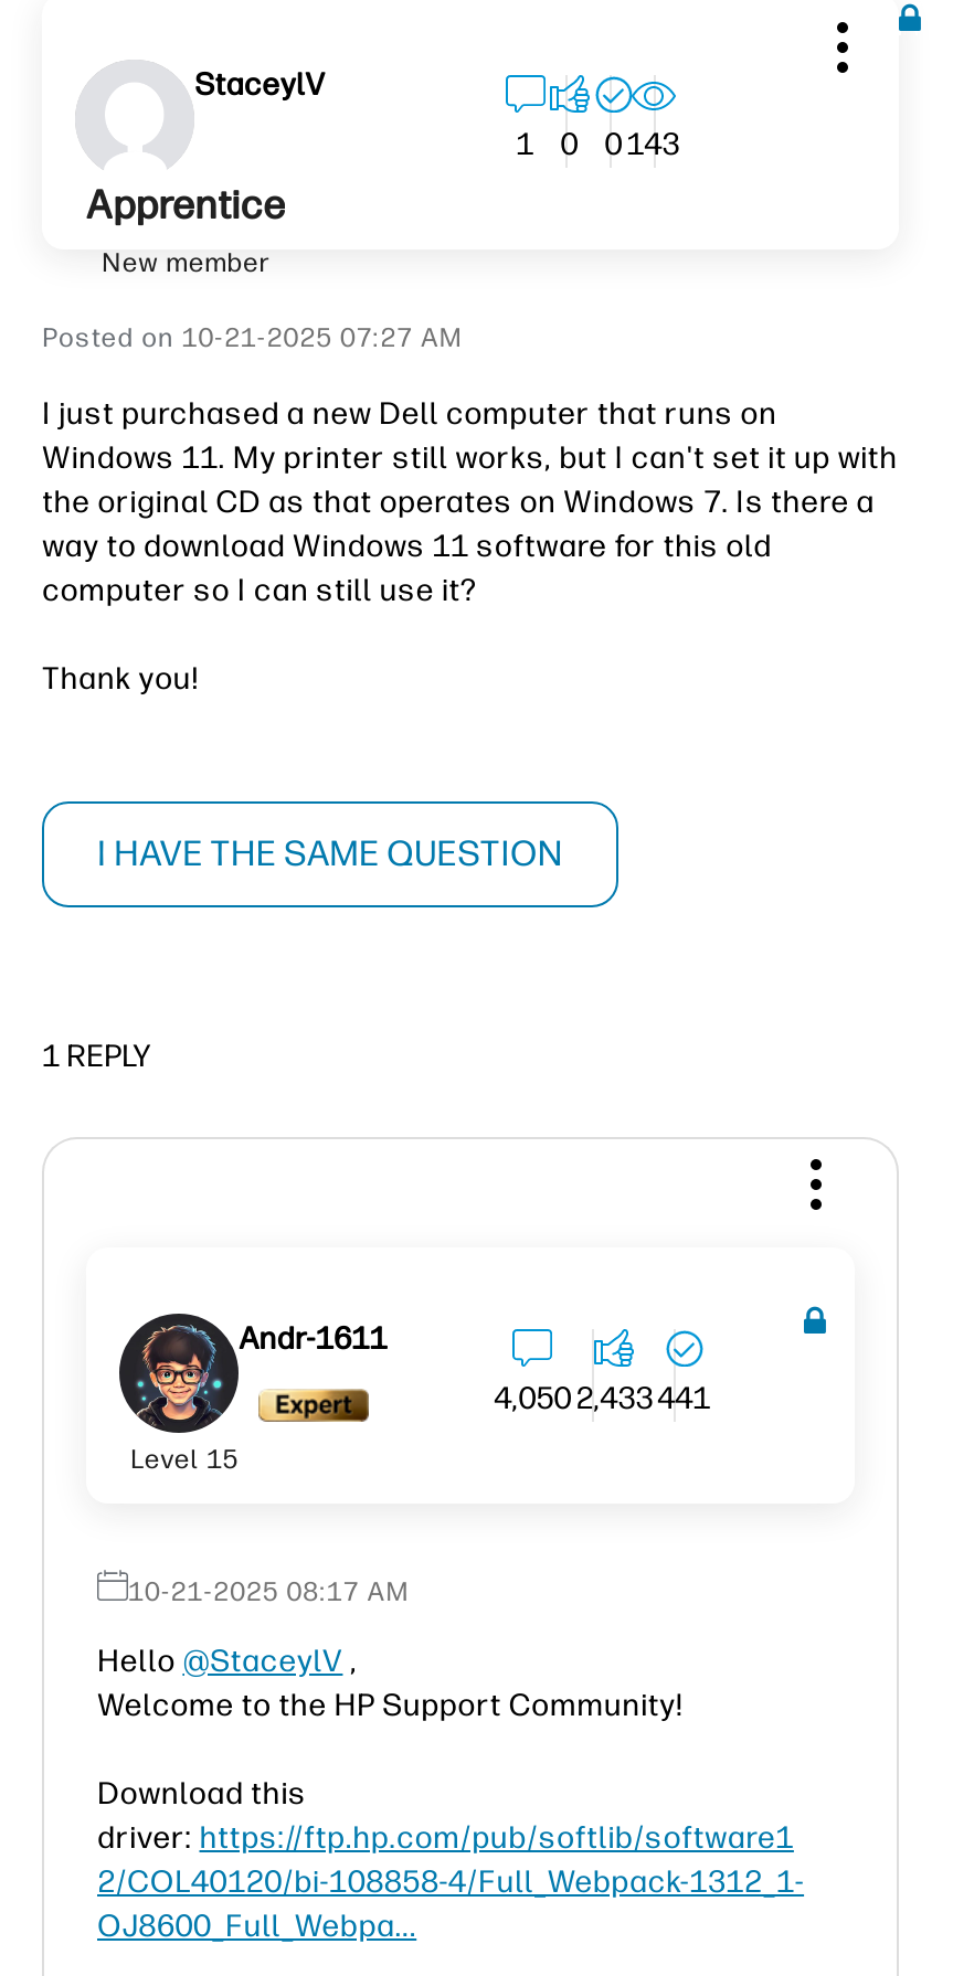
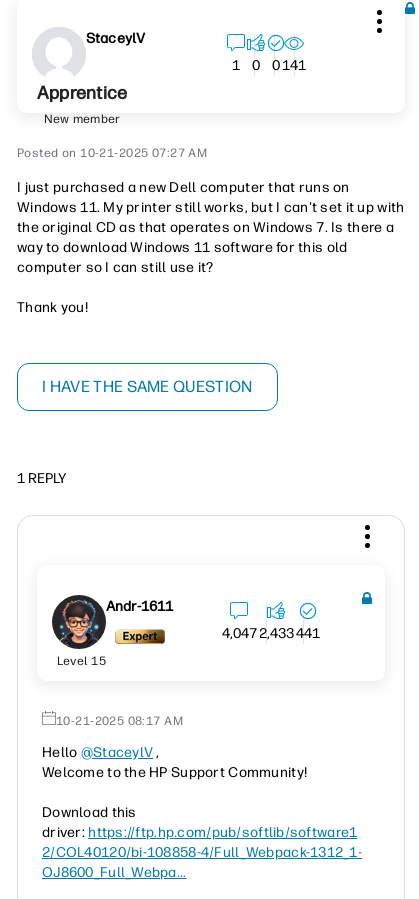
- 1 0 0 143
+ 1 0 0 141

- 4,050 2,433 441
+ 4,047 2,433 441
